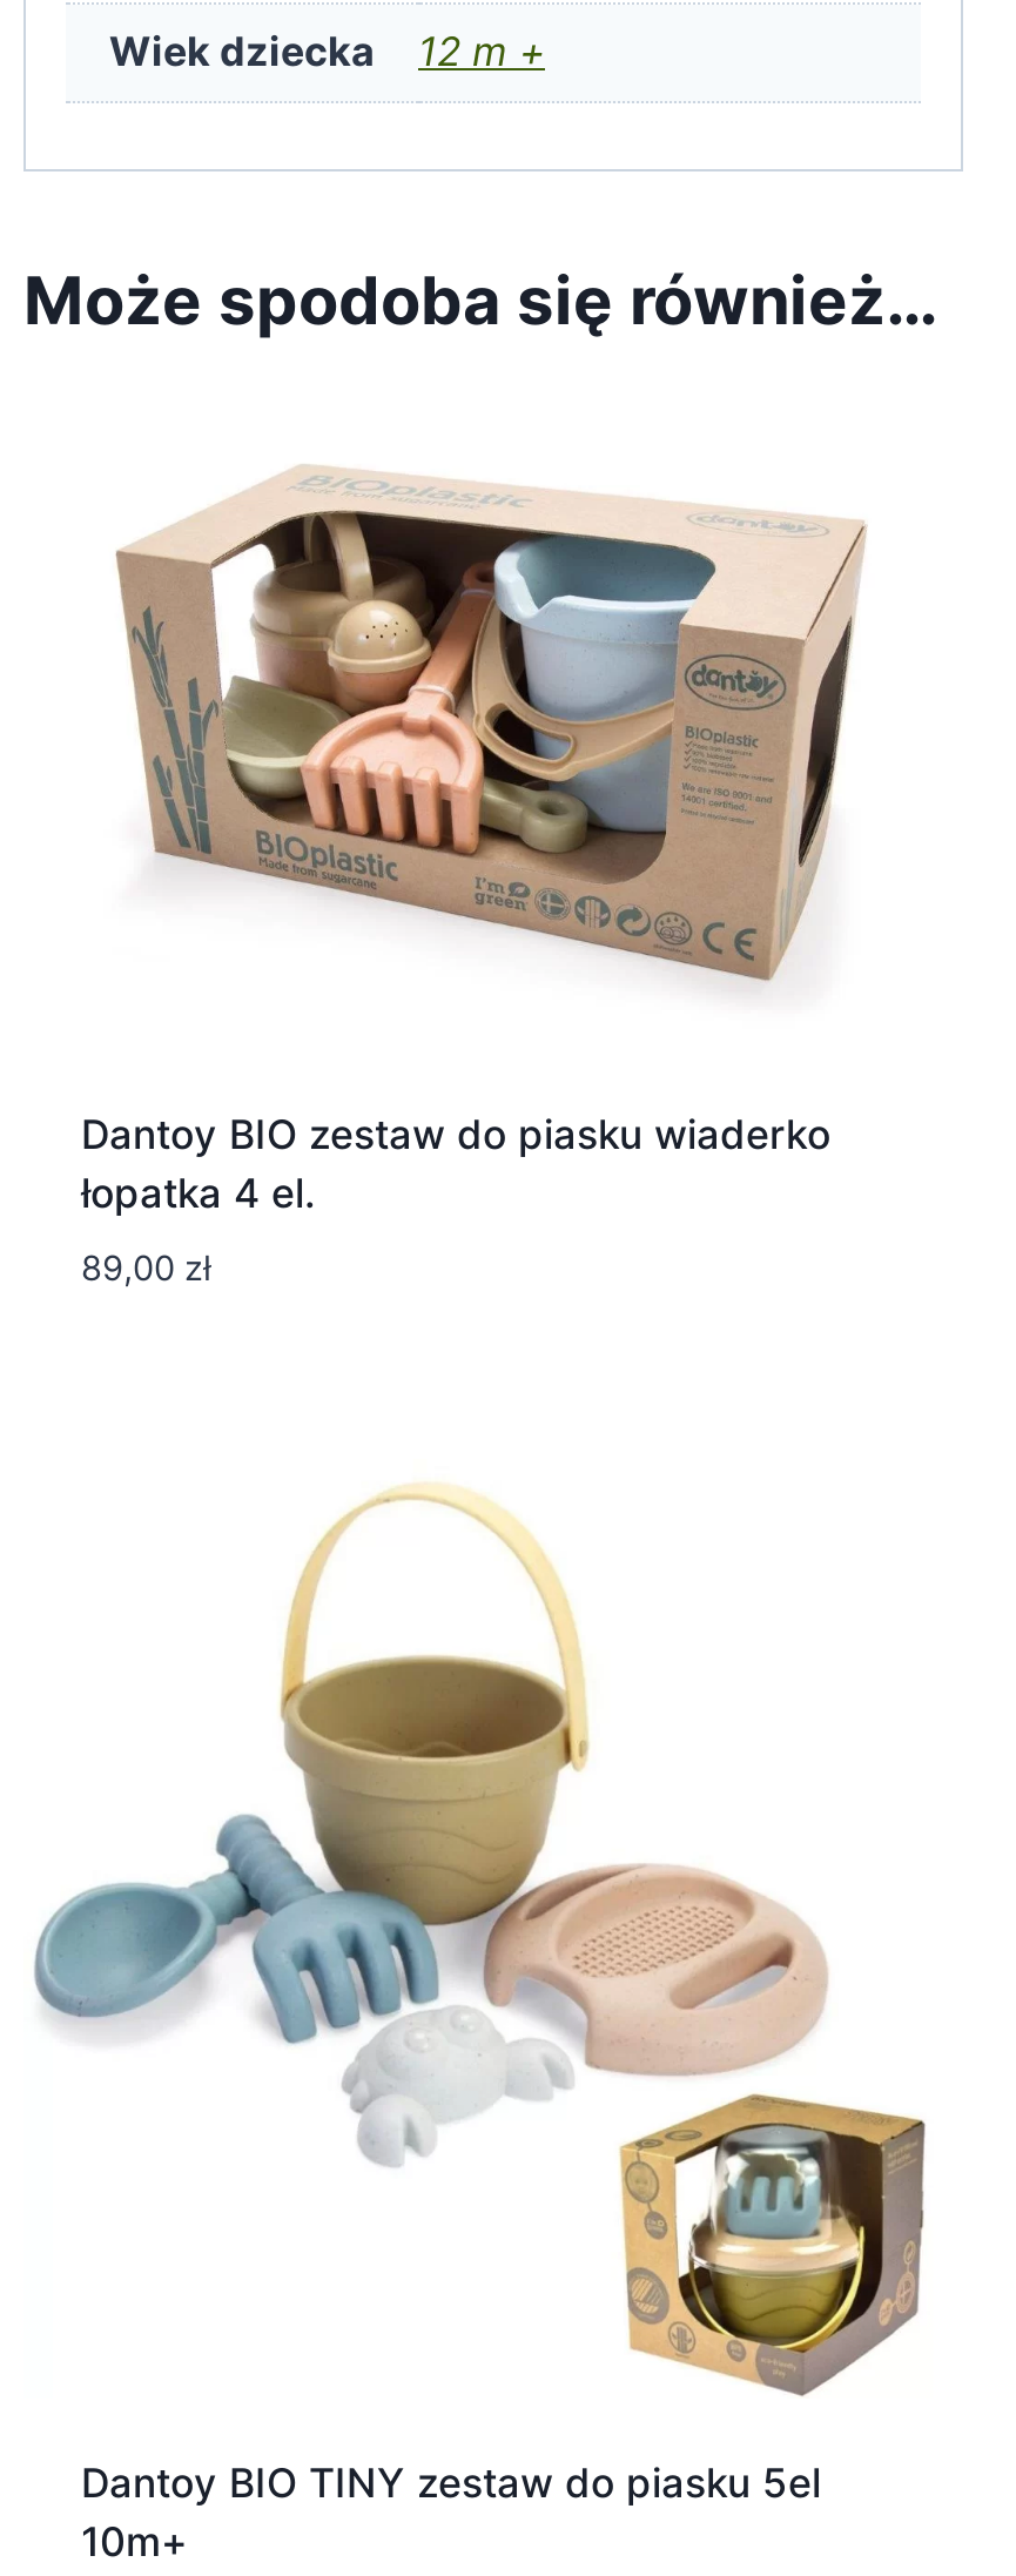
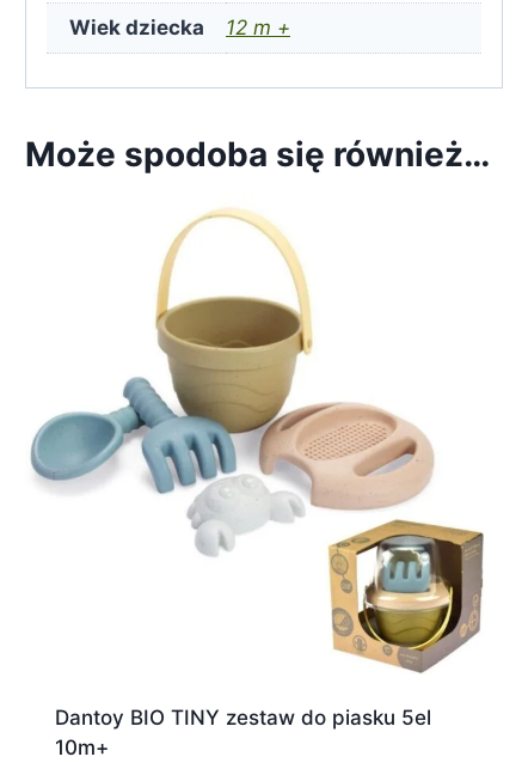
- [image]

- Dantoy BIO zestaw do piasku wiaderko
- łopatka 4 el.
- 89,00 zł
